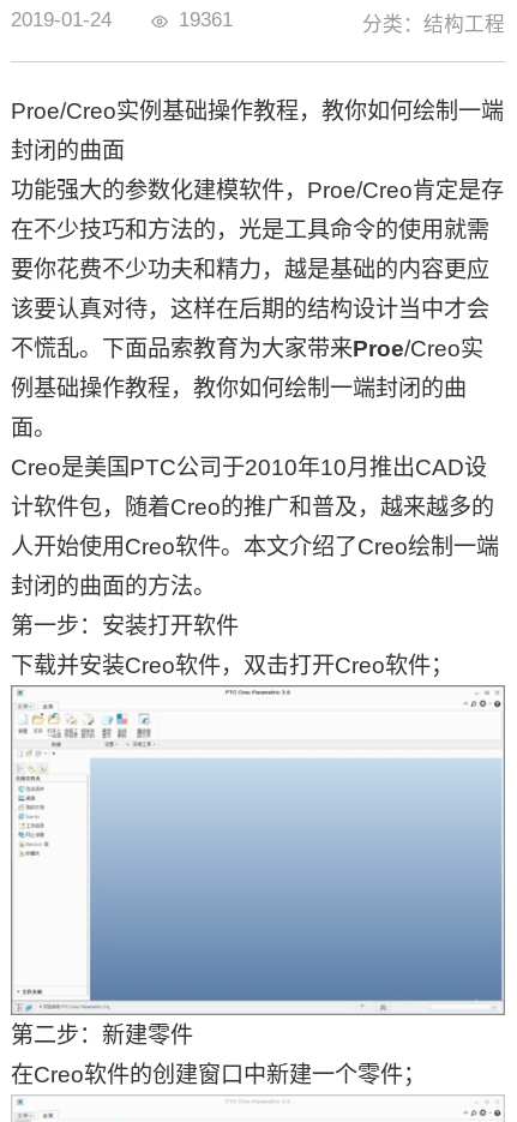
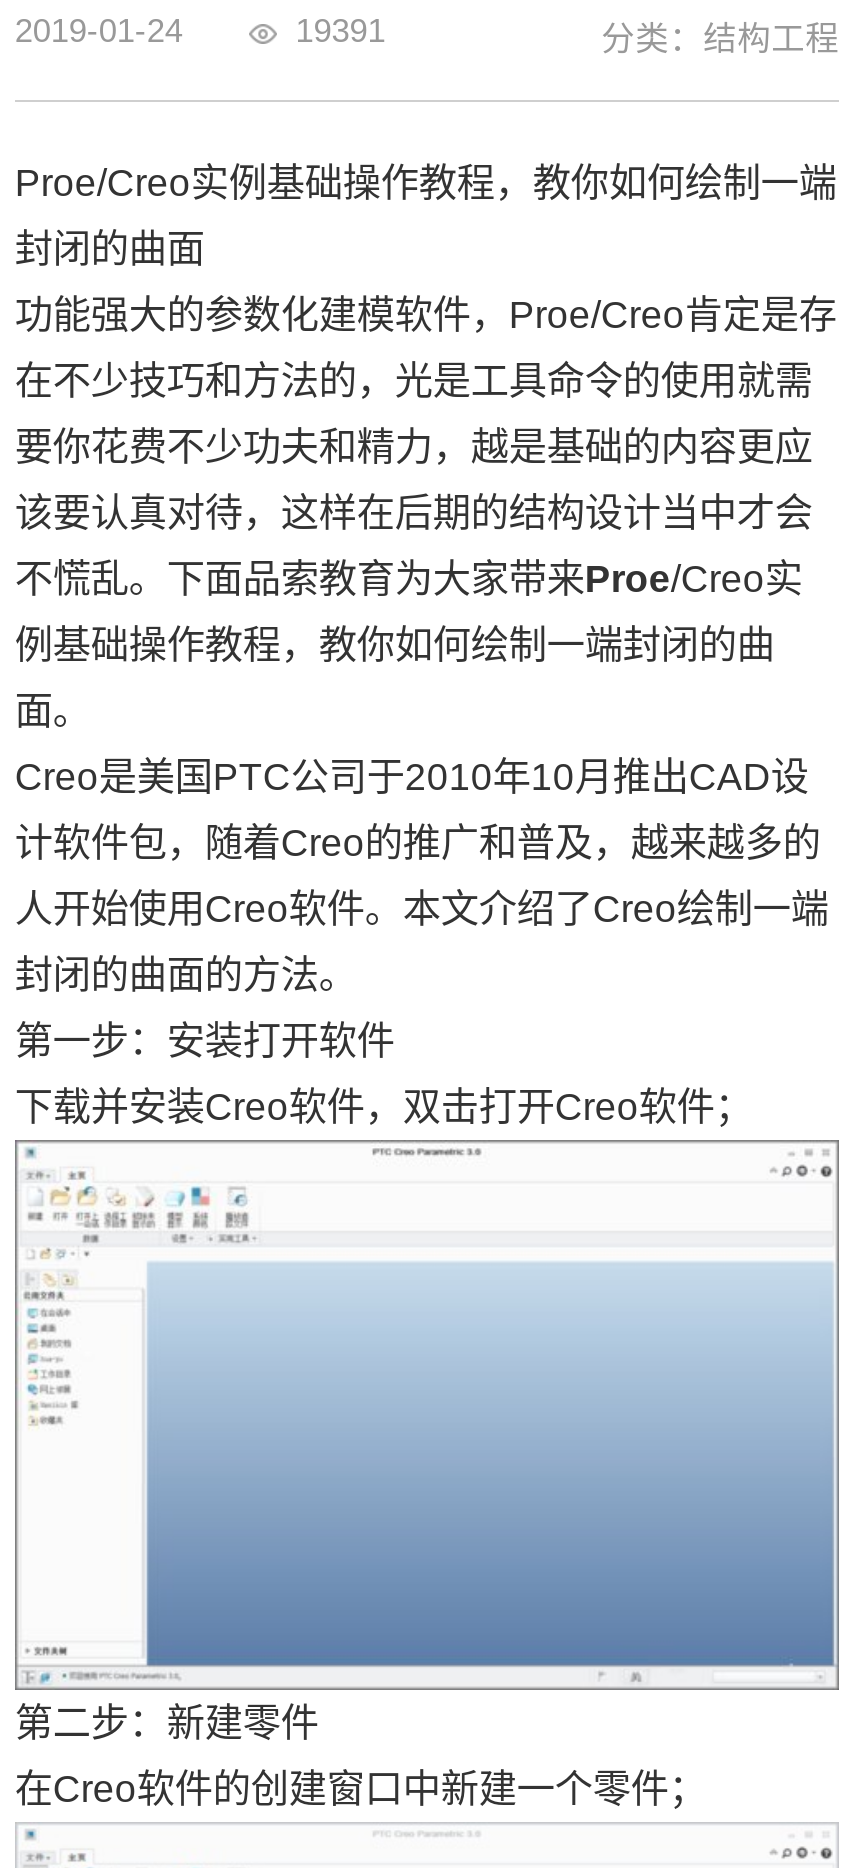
- 19361
+ 19391
